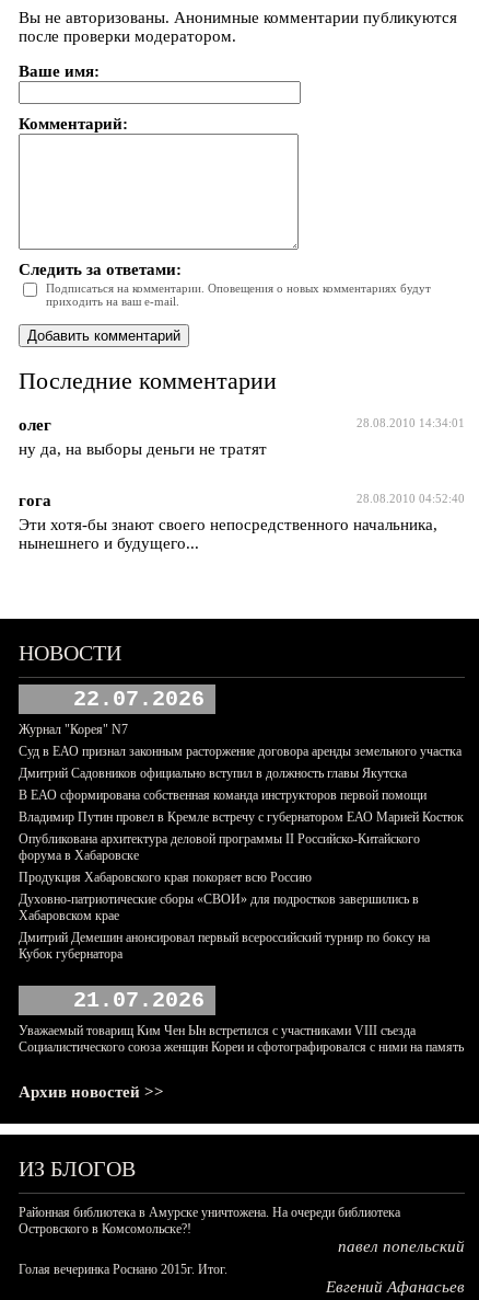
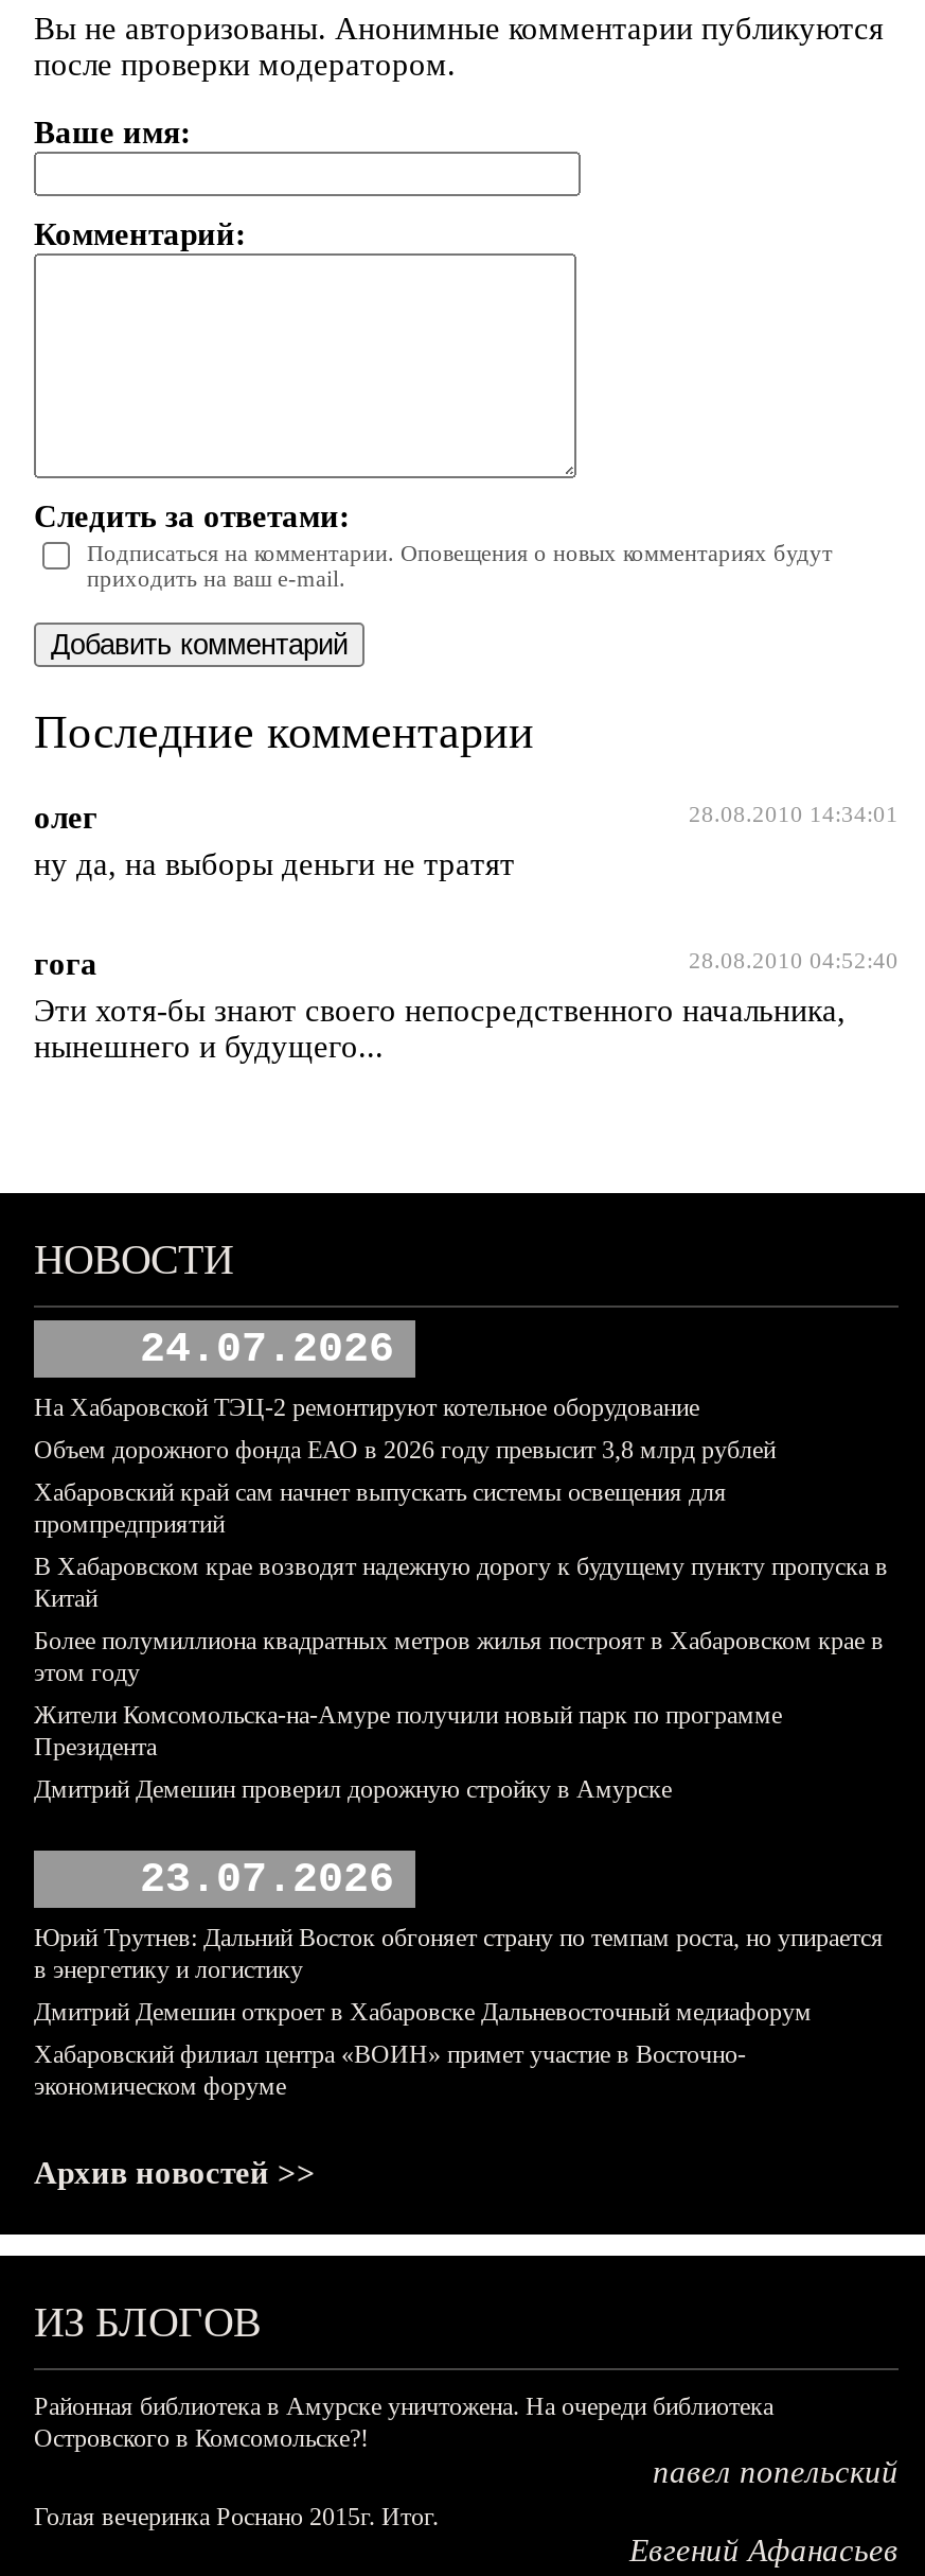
- 22.07.2026
- Журнал "Корея" N7
- Суд в ЕАО признал законным расторжение договора аренды земельного участка
- Дмитрий Садовников официально вступил в должность главы Якутска
- В ЕАО сформирована собственная команда инструкторов первой помощи
- Владимир Путин провел в Кремле встречу с губернатором ЕАО Марией Костюк
- Опубликована архитектура деловой программы II Российско-Китайского
- форума в Хабаровске
- Продукция Хабаровского края покоряет всю Россию
- Духовно-патриотические сборы «СВОИ» для подростков завершились в
- Хабаровском крае
- Дмитрий Демешин анонсировал первый всероссийский турнир по боксу на
- Кубок губернатора
+ 24.07.2026
+ На Хабаровской ТЭЦ-2 ремонтируют котельное оборудование
+ Объем дорожного фонда ЕАО в 2026 году превысит 3,8 млрд рублей
+ Хабаровский край сам начнет выпускать системы освещения для
+ промпредприятий
+ В Хабаровском крае возводят надежную дорогу к будущему пункту пропуска в
+ Китай
+ Более полумиллиона квадратных метров жилья построят в Хабаровском крае в
+ этом году
+ Жители Комсомольска-на-Амуре получили новый парк по программе
+ Президента
+ Дмитрий Демешин проверил дорожную стройку в Амурске

- 21.07.2026
- Уважаемый товарищ Ким Чен Ын встретился с участниками VIII съезда
- Социалистического союза женщин Кореи и сфотографировался с ними на память
+ 23.07.2026
+ Юрий Трутнев: Дальний Восток обгоняет страну по темпам роста, но упирается
+ в энергетику и логистику
+ Дмитрий Демешин откроет в Хабаровске Дальневосточный медиафорум
+ Хабаровский филиал центра «ВОИН» примет участие в Восточно-
+ экономическом форуме
